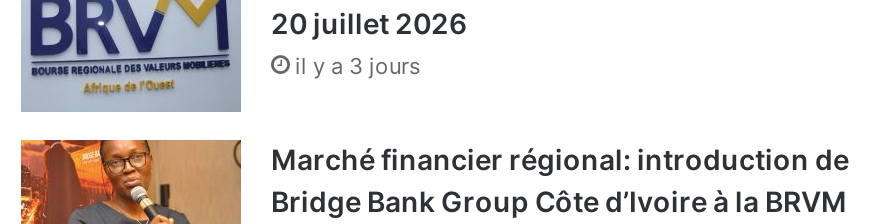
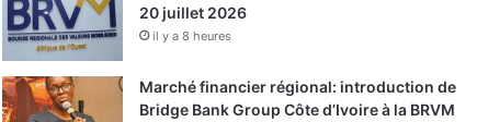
- il y a 3 jours
+ il y a 8 heures
